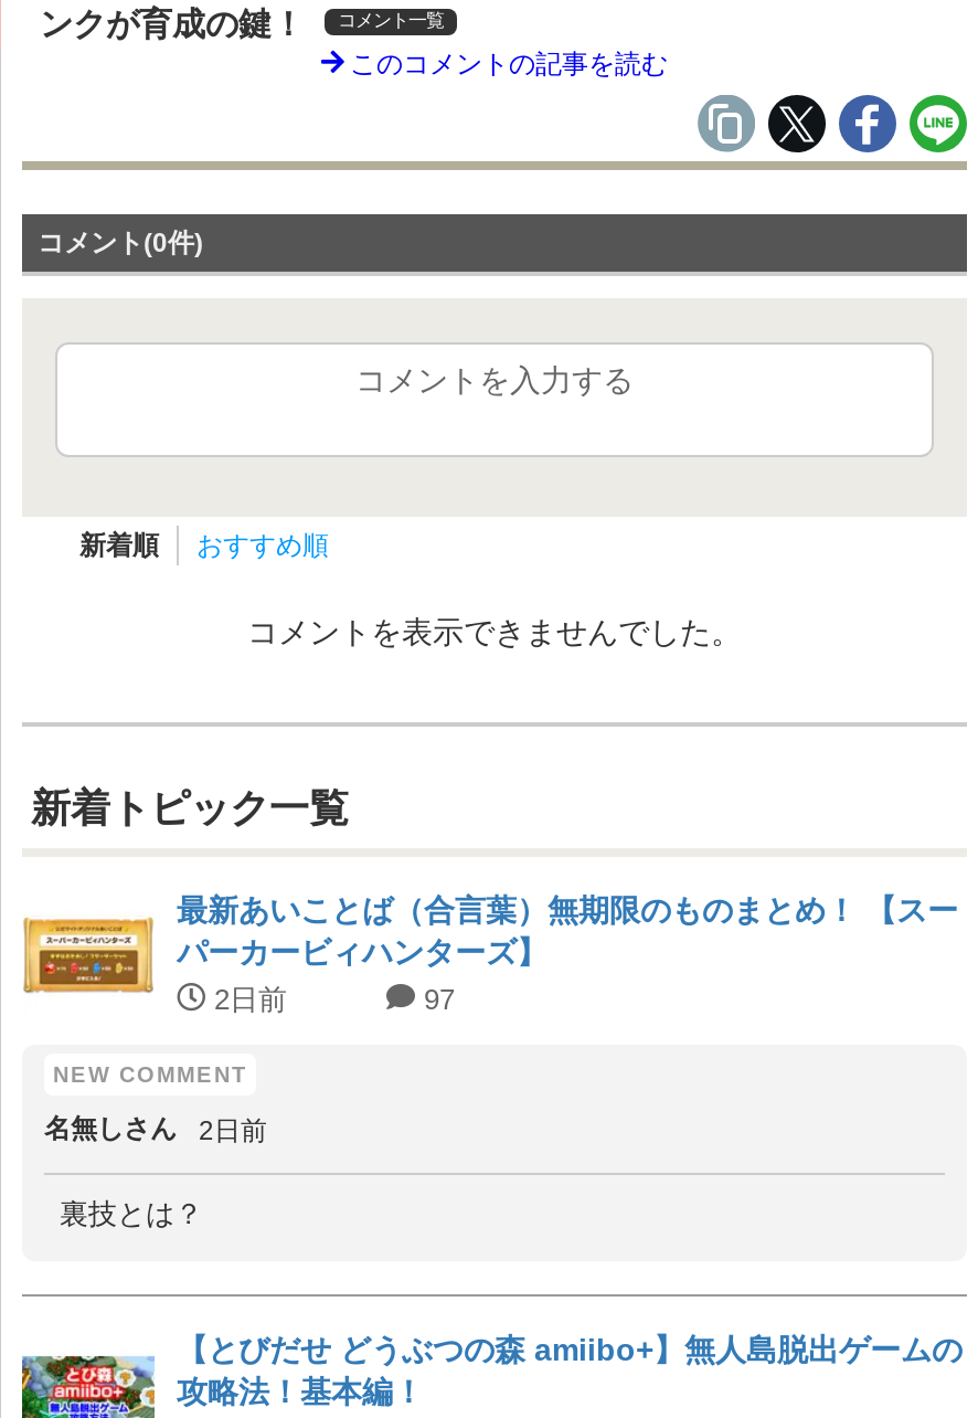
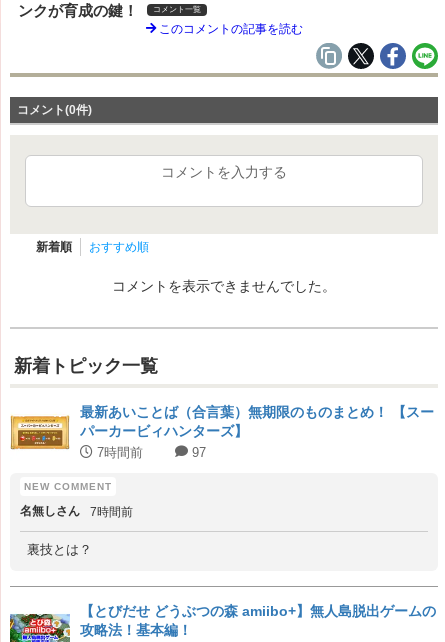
- 2日前
+ 7時間前

- 名無しさん 2日前
+ 名無しさん 7時間前
